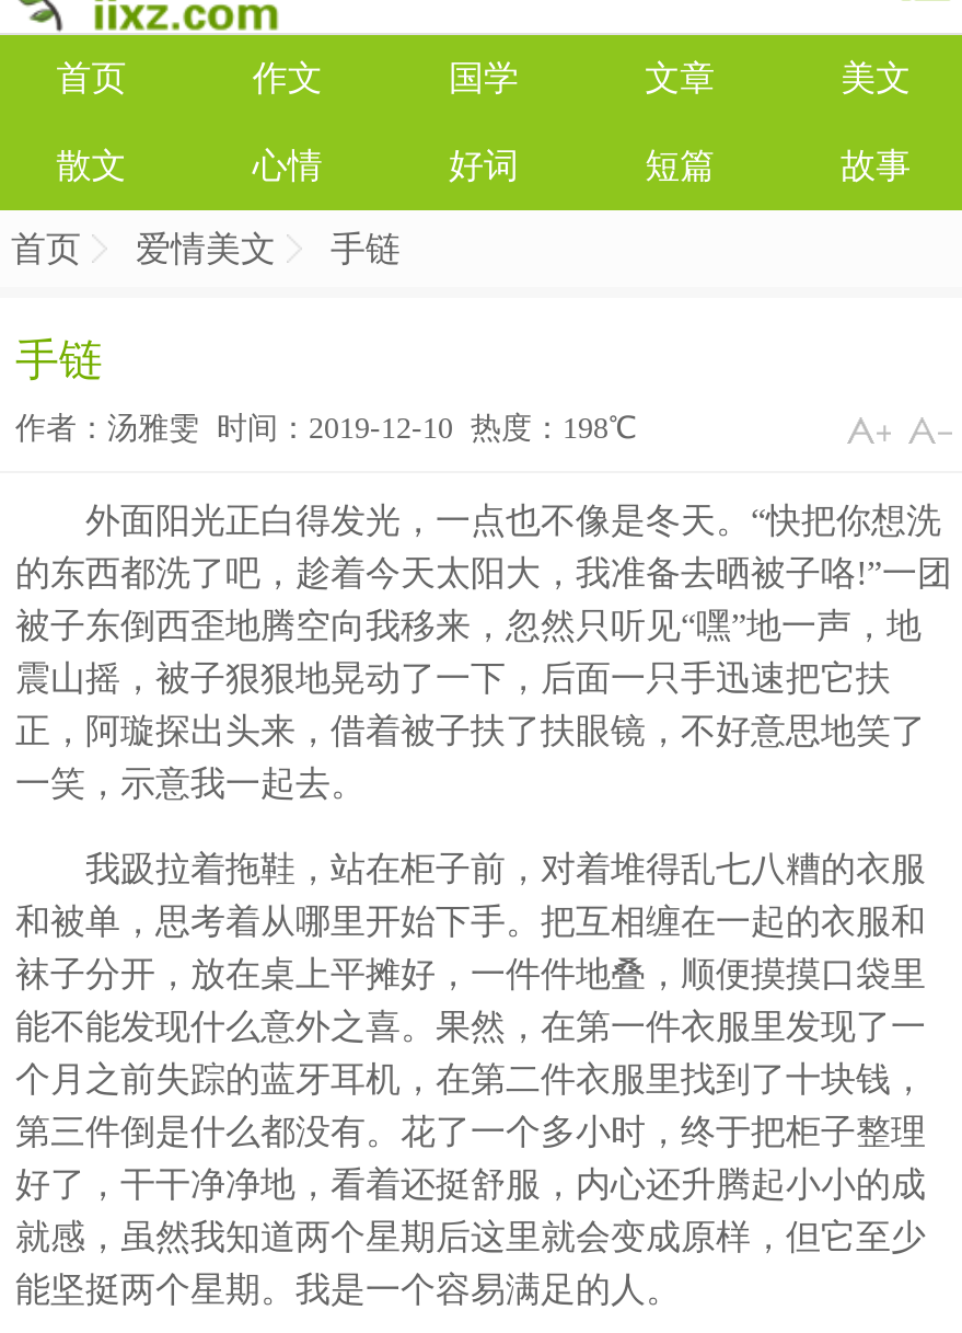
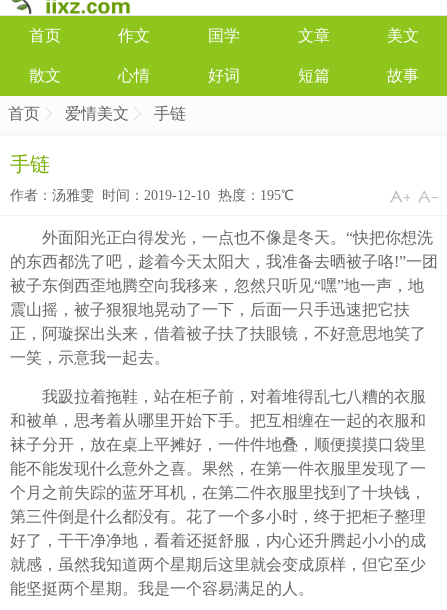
- 作者：汤雅雯 时间：2019-12-10 热度：198℃
+ 作者：汤雅雯 时间：2019-12-10 热度：195℃
